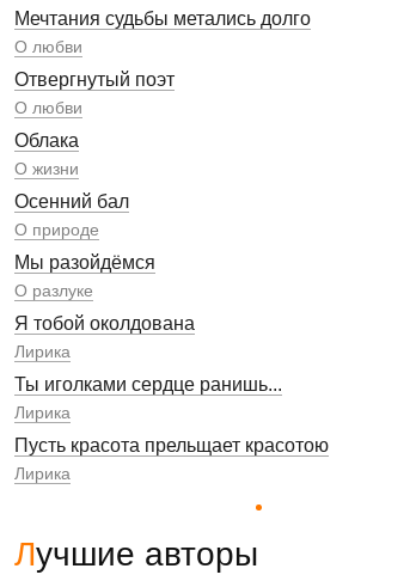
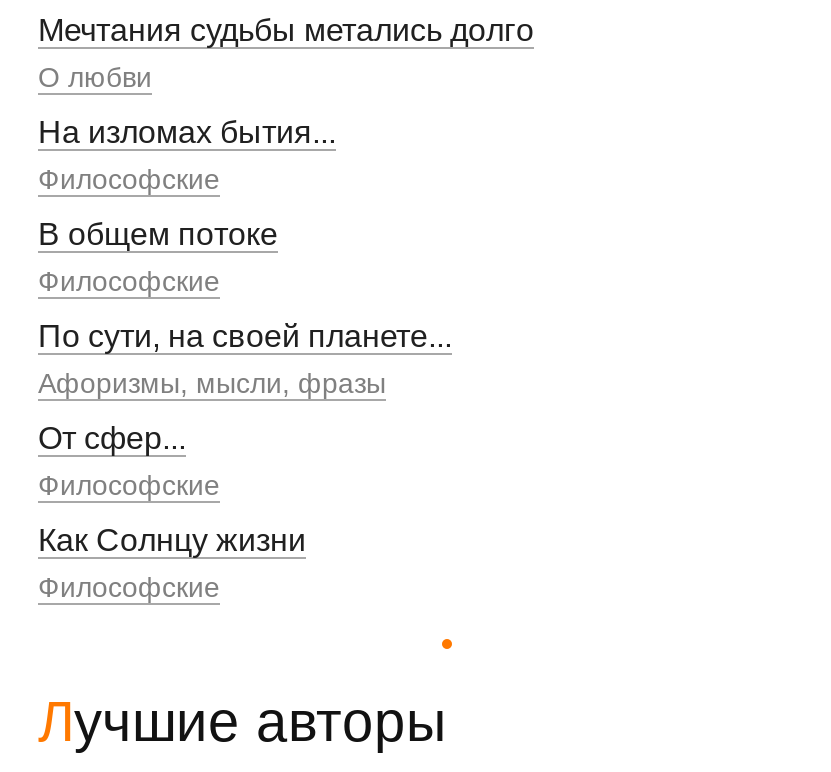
- Отвергнутый поэт
- О любви
- Облака
- О жизни
- Осенний бал
- О природе
- Мы разойдёмся
- О разлуке
- Я тобой околдована
- Лирика
- Ты иголками сердце ранишь...
- Лирика
- Пусть красота прельщает красотою
- Лирика
+ На изломах бытия...
+ Философские
+ В общем потоке
+ Философские
+ По сути, на своей планете...
+ Афоризмы, мысли, фразы
+ От сфер...
+ Философские
+ Как Солнцу жизни
+ Философские
